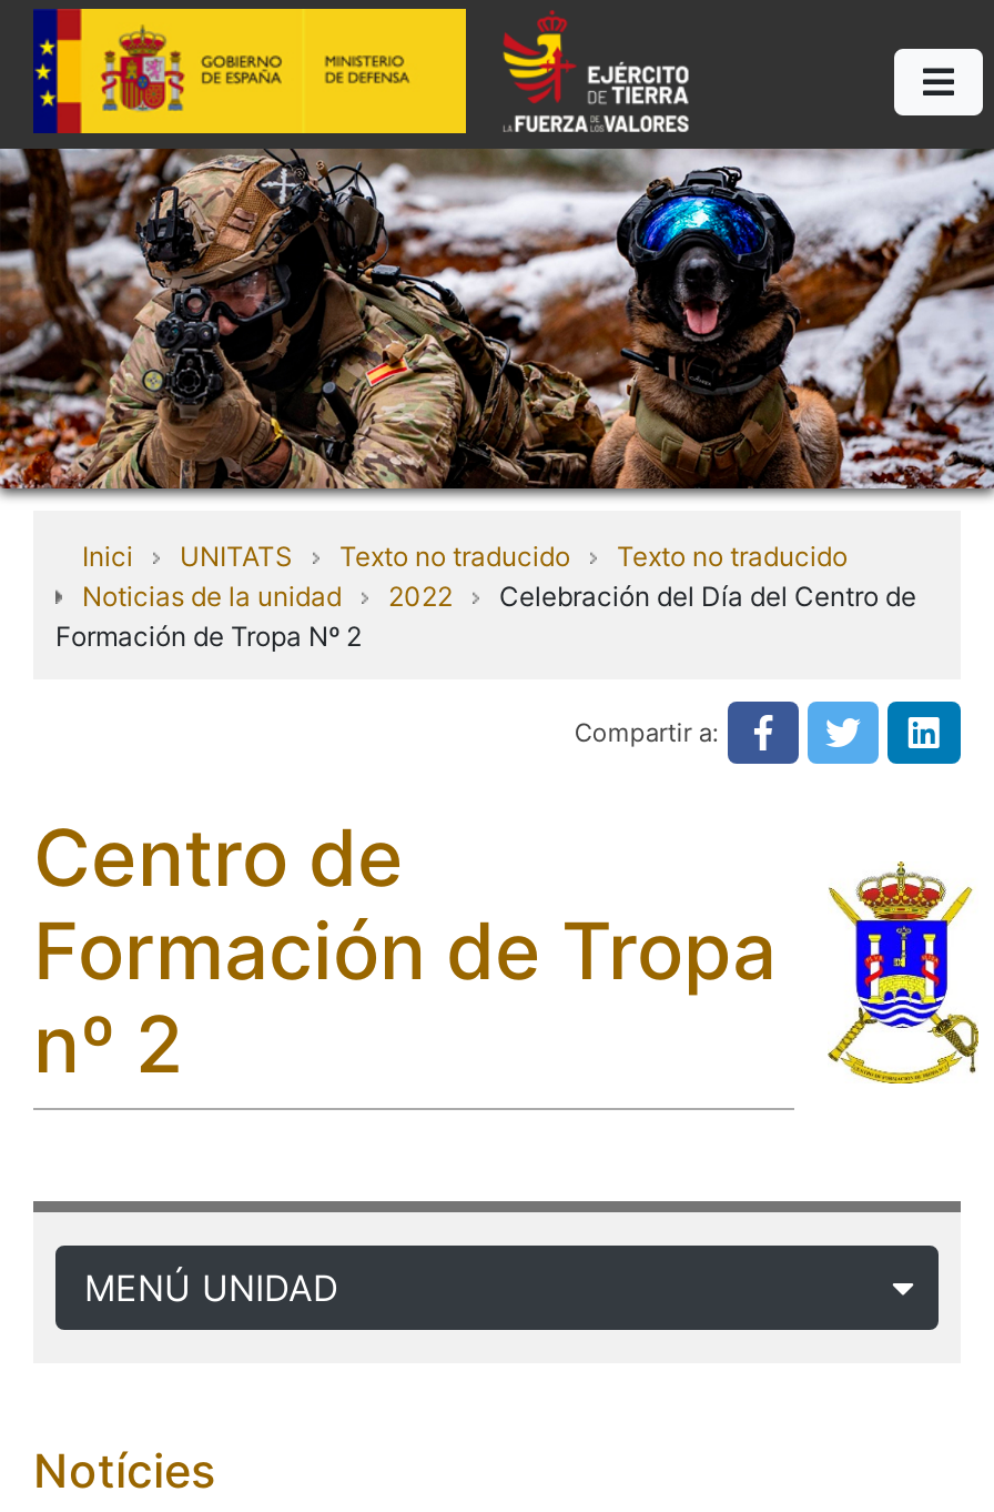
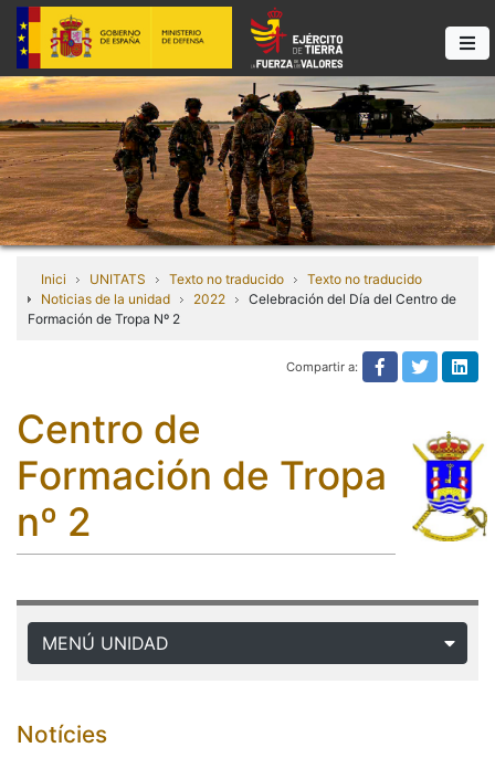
- [image]
+ [image]
